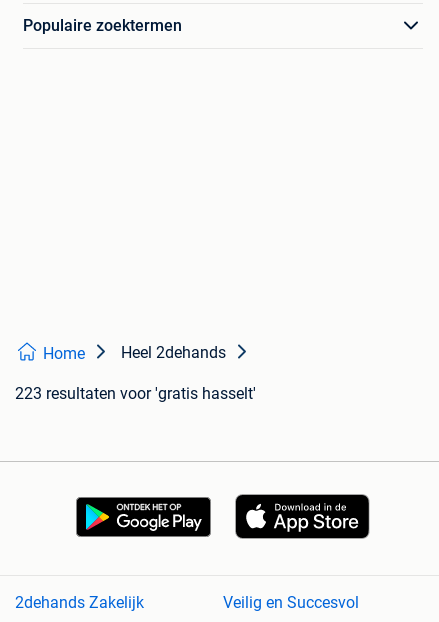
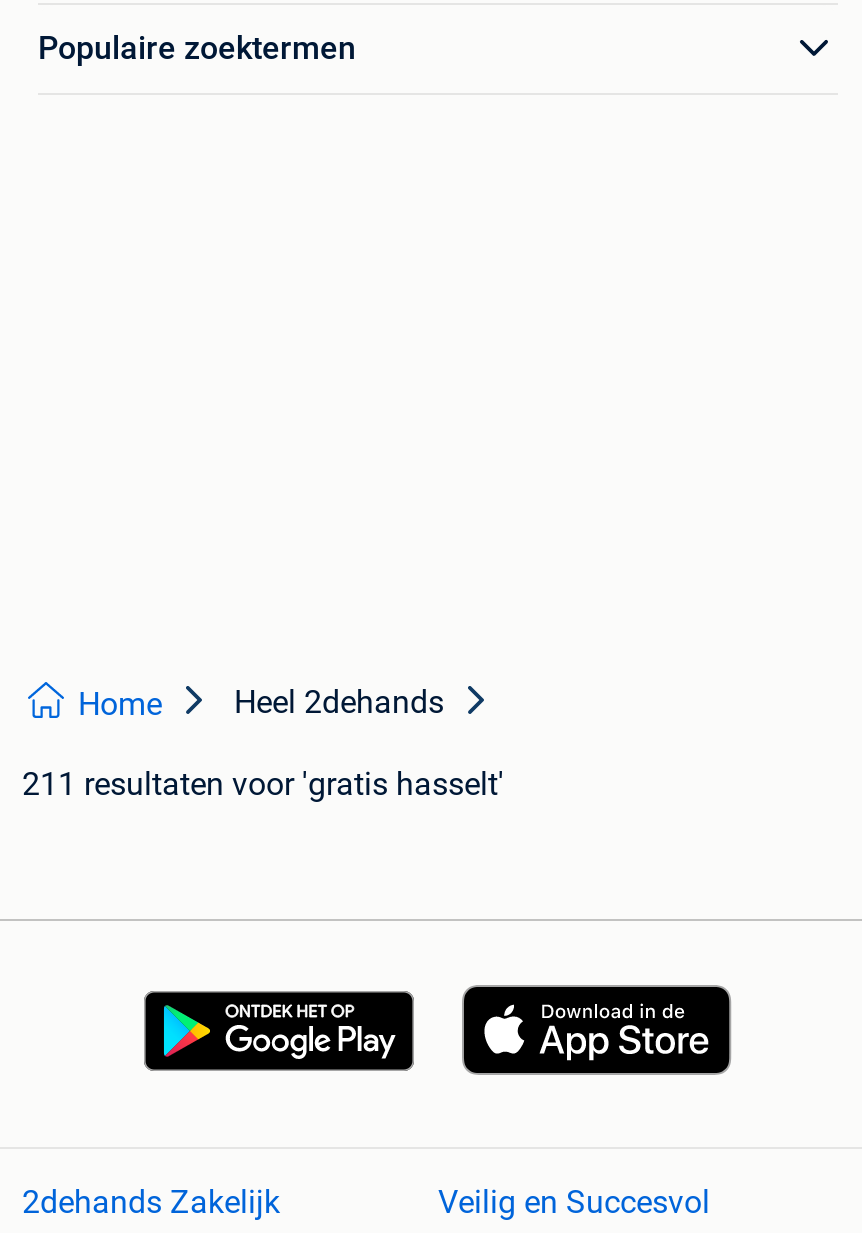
- 223 resultaten voor 'gratis hasselt'
+ 211 resultaten voor 'gratis hasselt'
